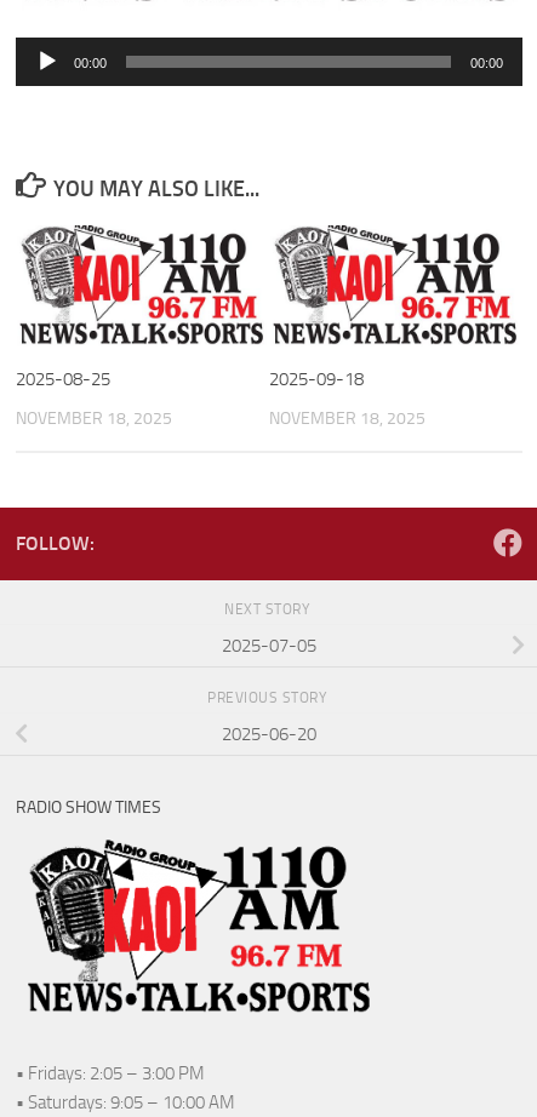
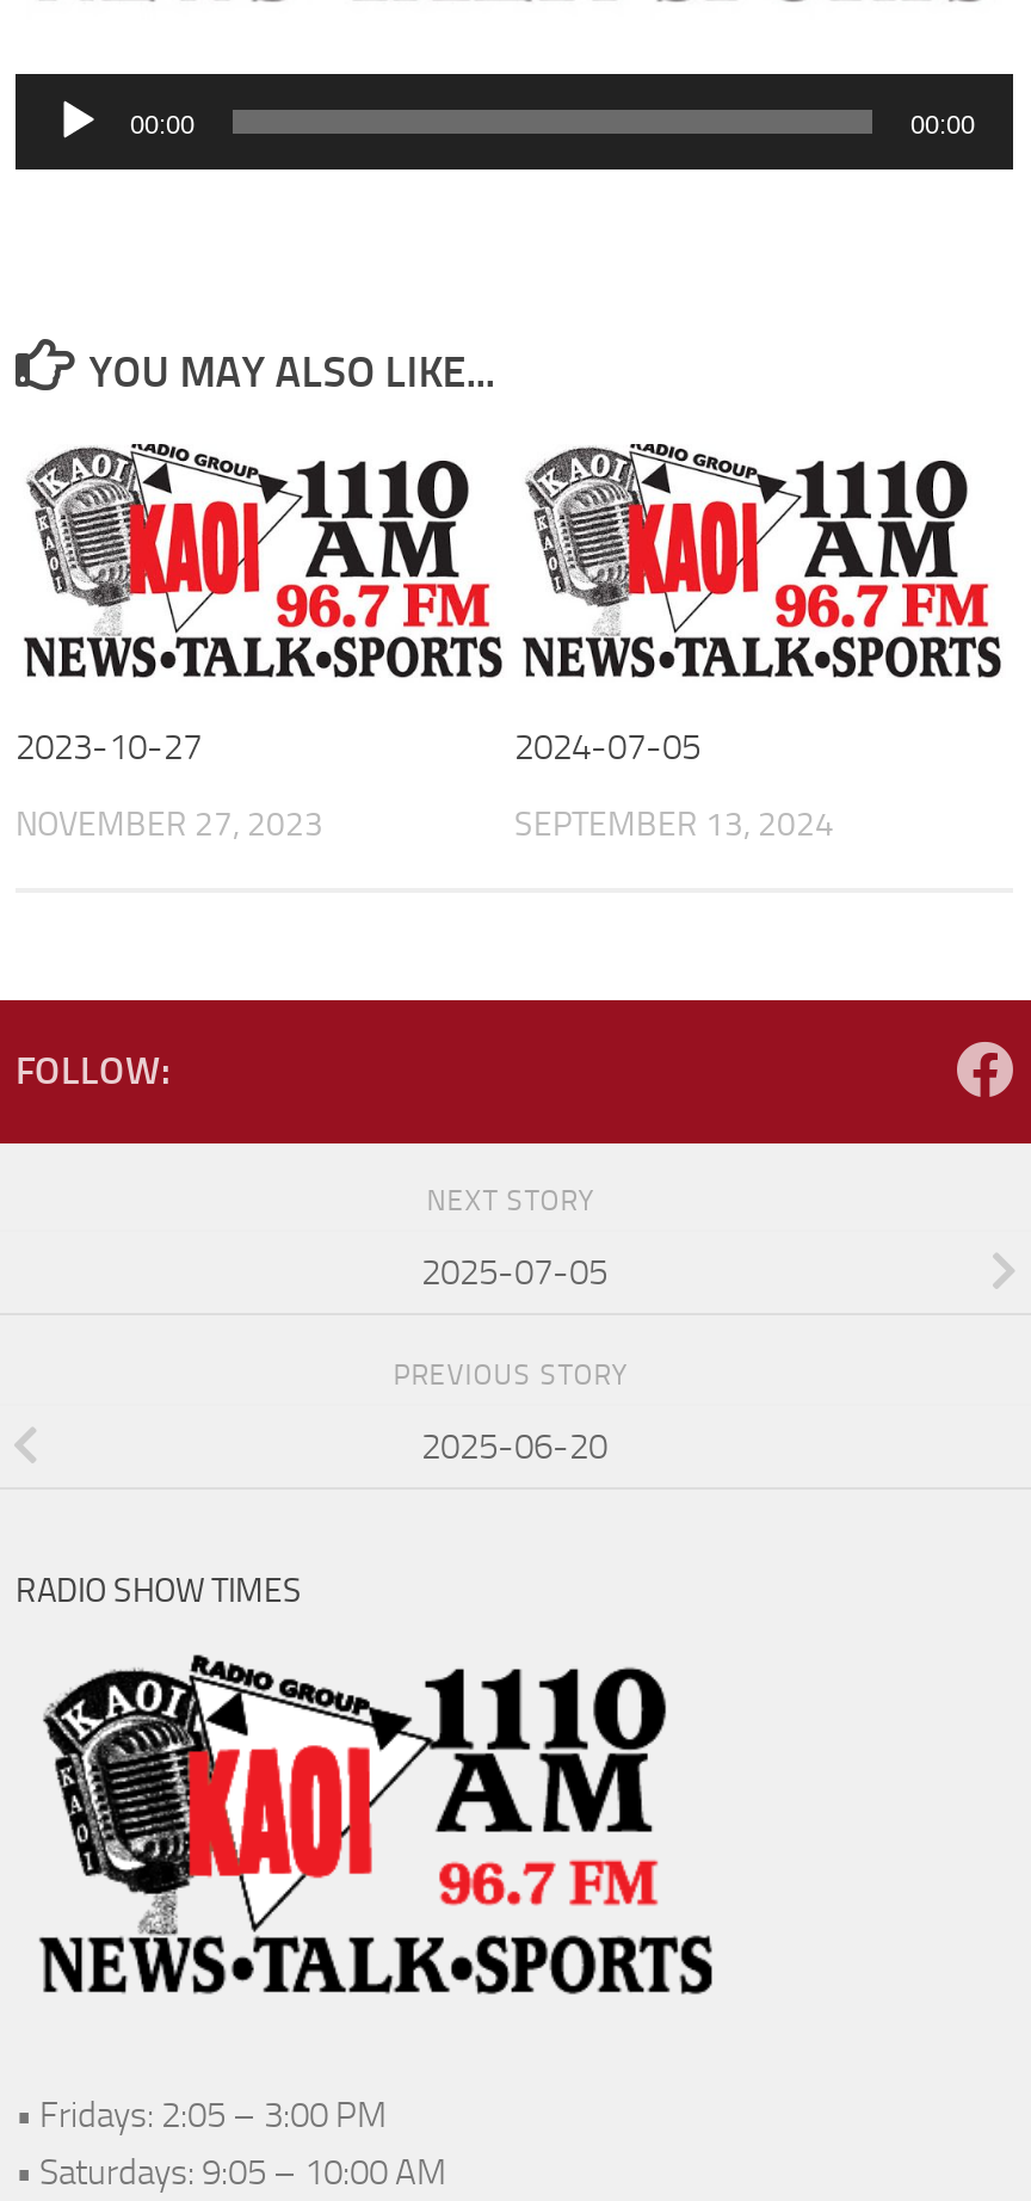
- 2025-08-25
+ 2023-10-27

- 2025-09-18
+ 2024-07-05

- NOVEMBER 18, 2025
+ NOVEMBER 27, 2023

- NOVEMBER 18, 2025
+ SEPTEMBER 13, 2024
